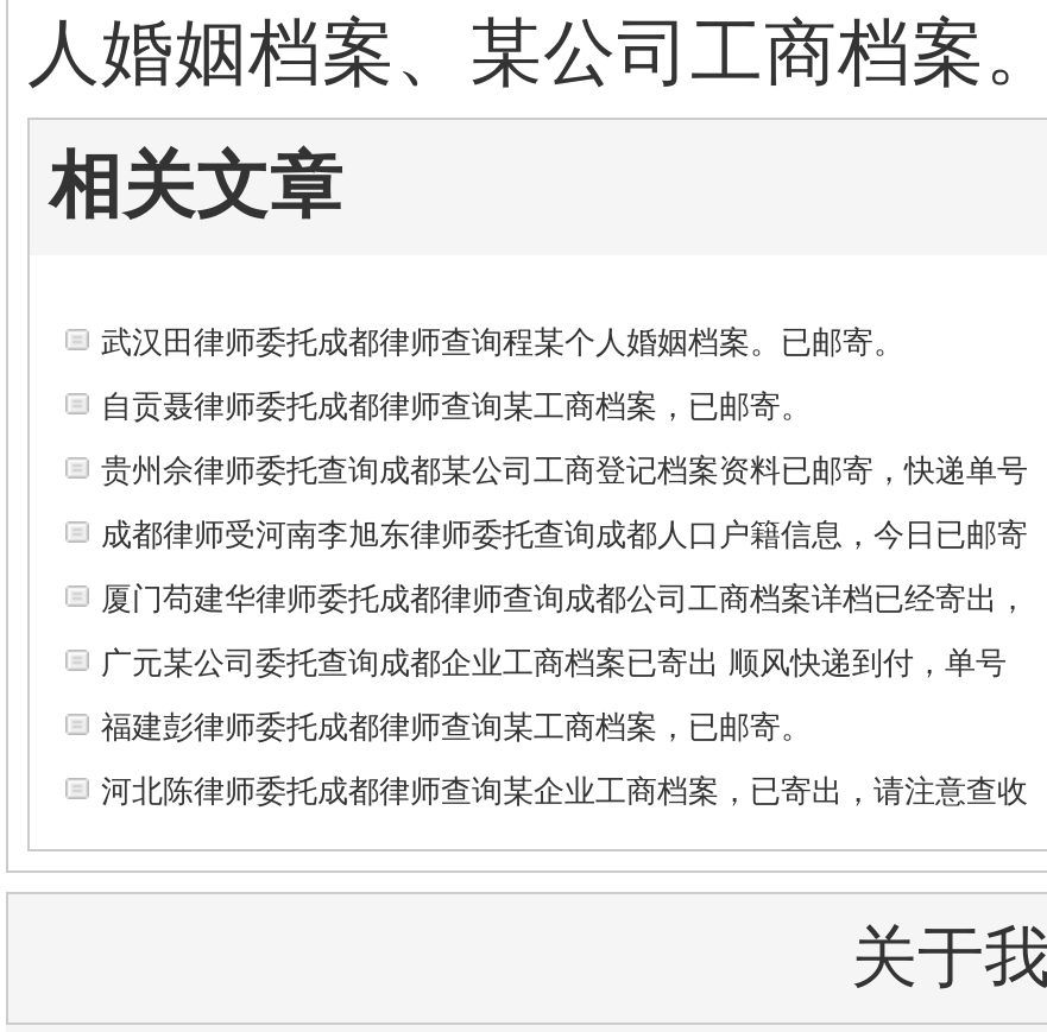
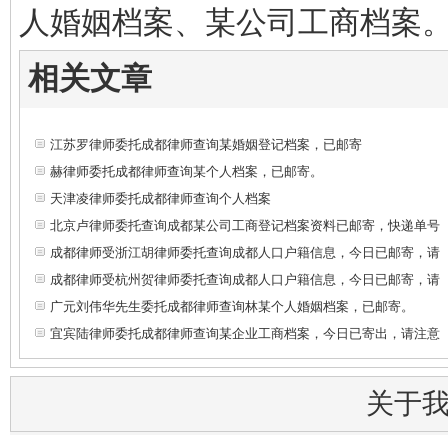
- 武汉田律师委托成都律师查询程某个人婚姻档案。已邮寄。
+ 江苏罗律师委托成都律师查询某婚姻登记档案，已邮寄

- 自贡聂律师委托成都律师查询某工商档案，已邮寄。
+ 赫律师委托成都律师查询某个人档案，已邮寄。

- 贵州佘律师委托查询成都某公司工商登记档案资料已邮寄，快递单号
+ 天津凌律师委托成都律师查询个人档案

- 成都律师受河南李旭东律师委托查询成都人口户籍信息，今日已邮寄
+ 北京卢律师委托查询成都某公司工商登记档案资料已邮寄，快递单号

- 厦门苟建华律师委托成都律师查询成都公司工商档案详档已经寄出，
+ 成都律师受浙江胡律师委托查询成都人口户籍信息，今日已邮寄，请

- 广元某公司委托查询成都企业工商档案已寄出 顺风快递到付，单号
+ 成都律师受杭州贺律师委托查询成都人口户籍信息，今日已邮寄，请

- 福建彭律师委托成都律师查询某工商档案，已邮寄。
+ 广元刘伟华先生委托成都律师查询林某个人婚姻档案，已邮寄。

- 河北陈律师委托成都律师查询某企业工商档案，已寄出，请注意查收
+ 宜宾陆律师委托成都律师查询某企业工商档案，今日已寄出，请注意
